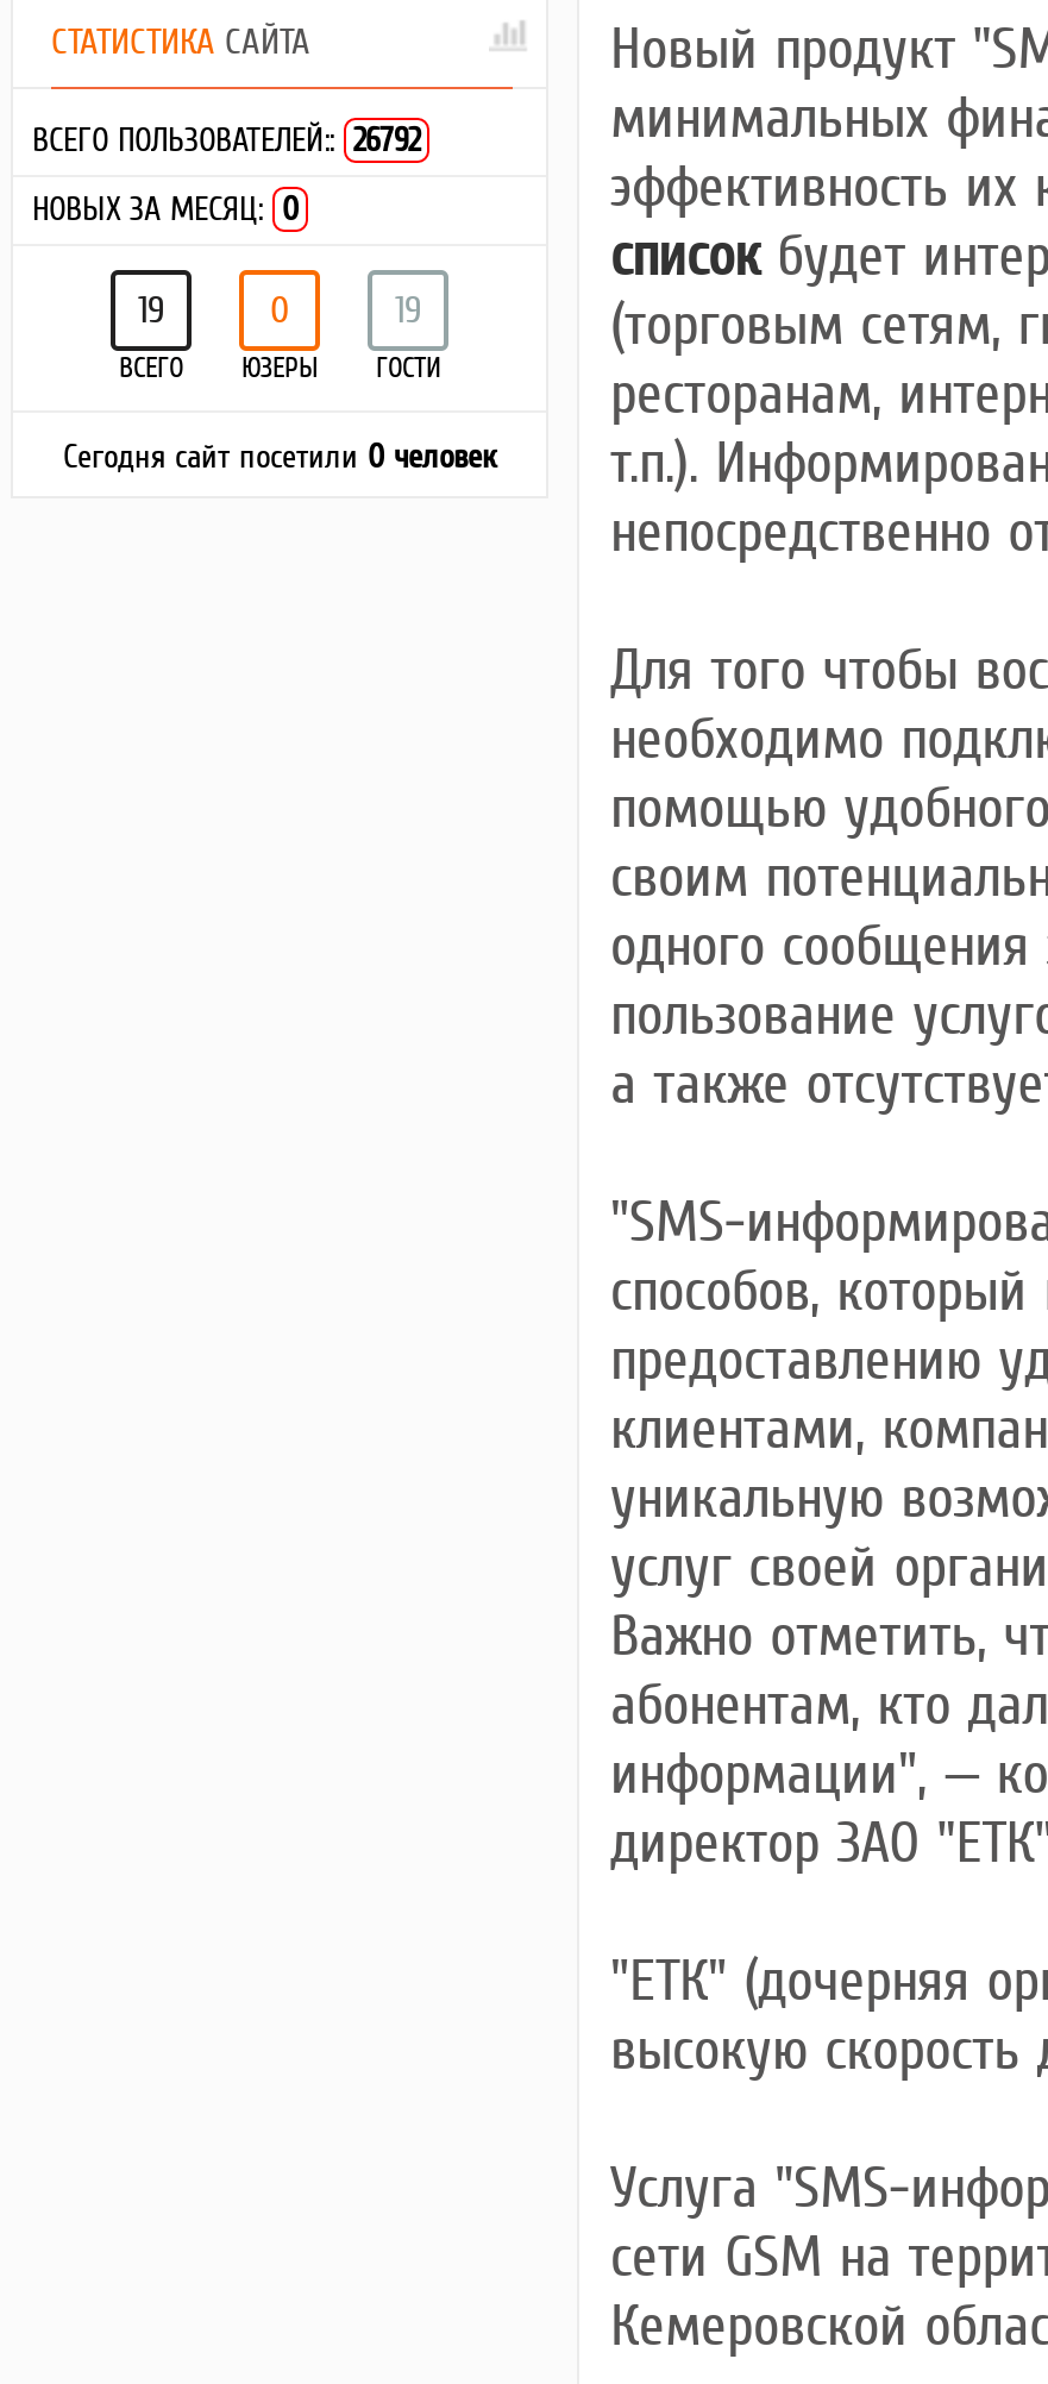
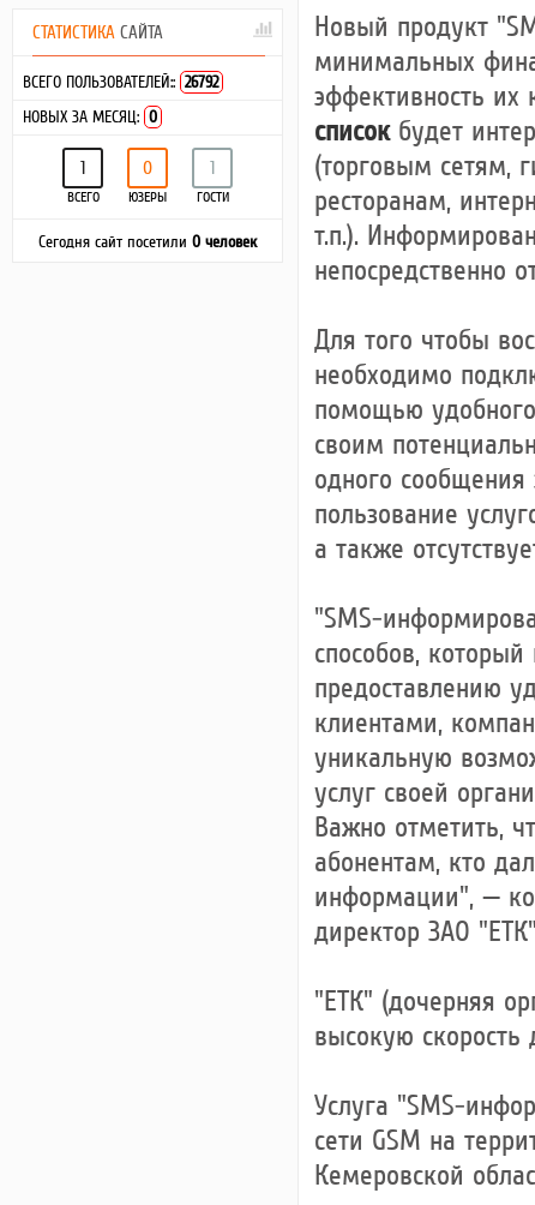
- 19
+ 1

- 19
+ 1
